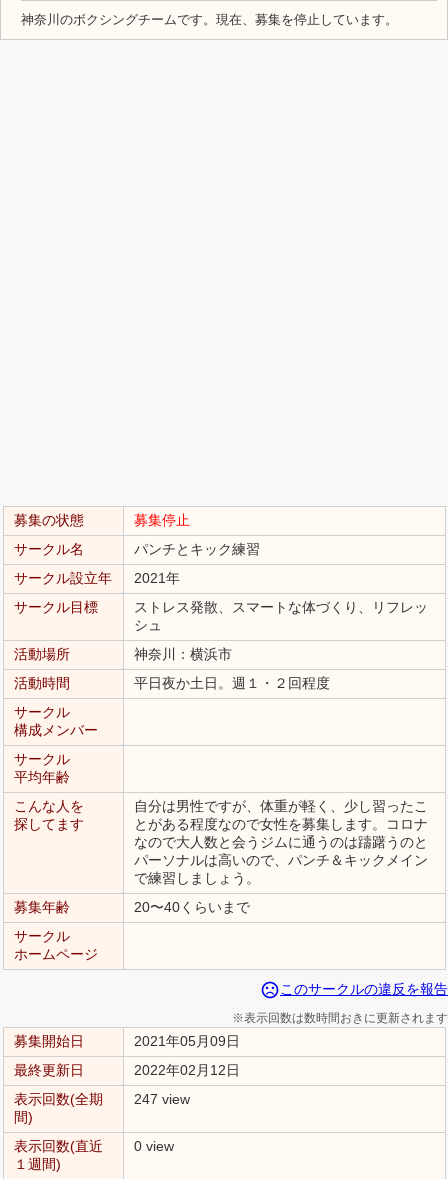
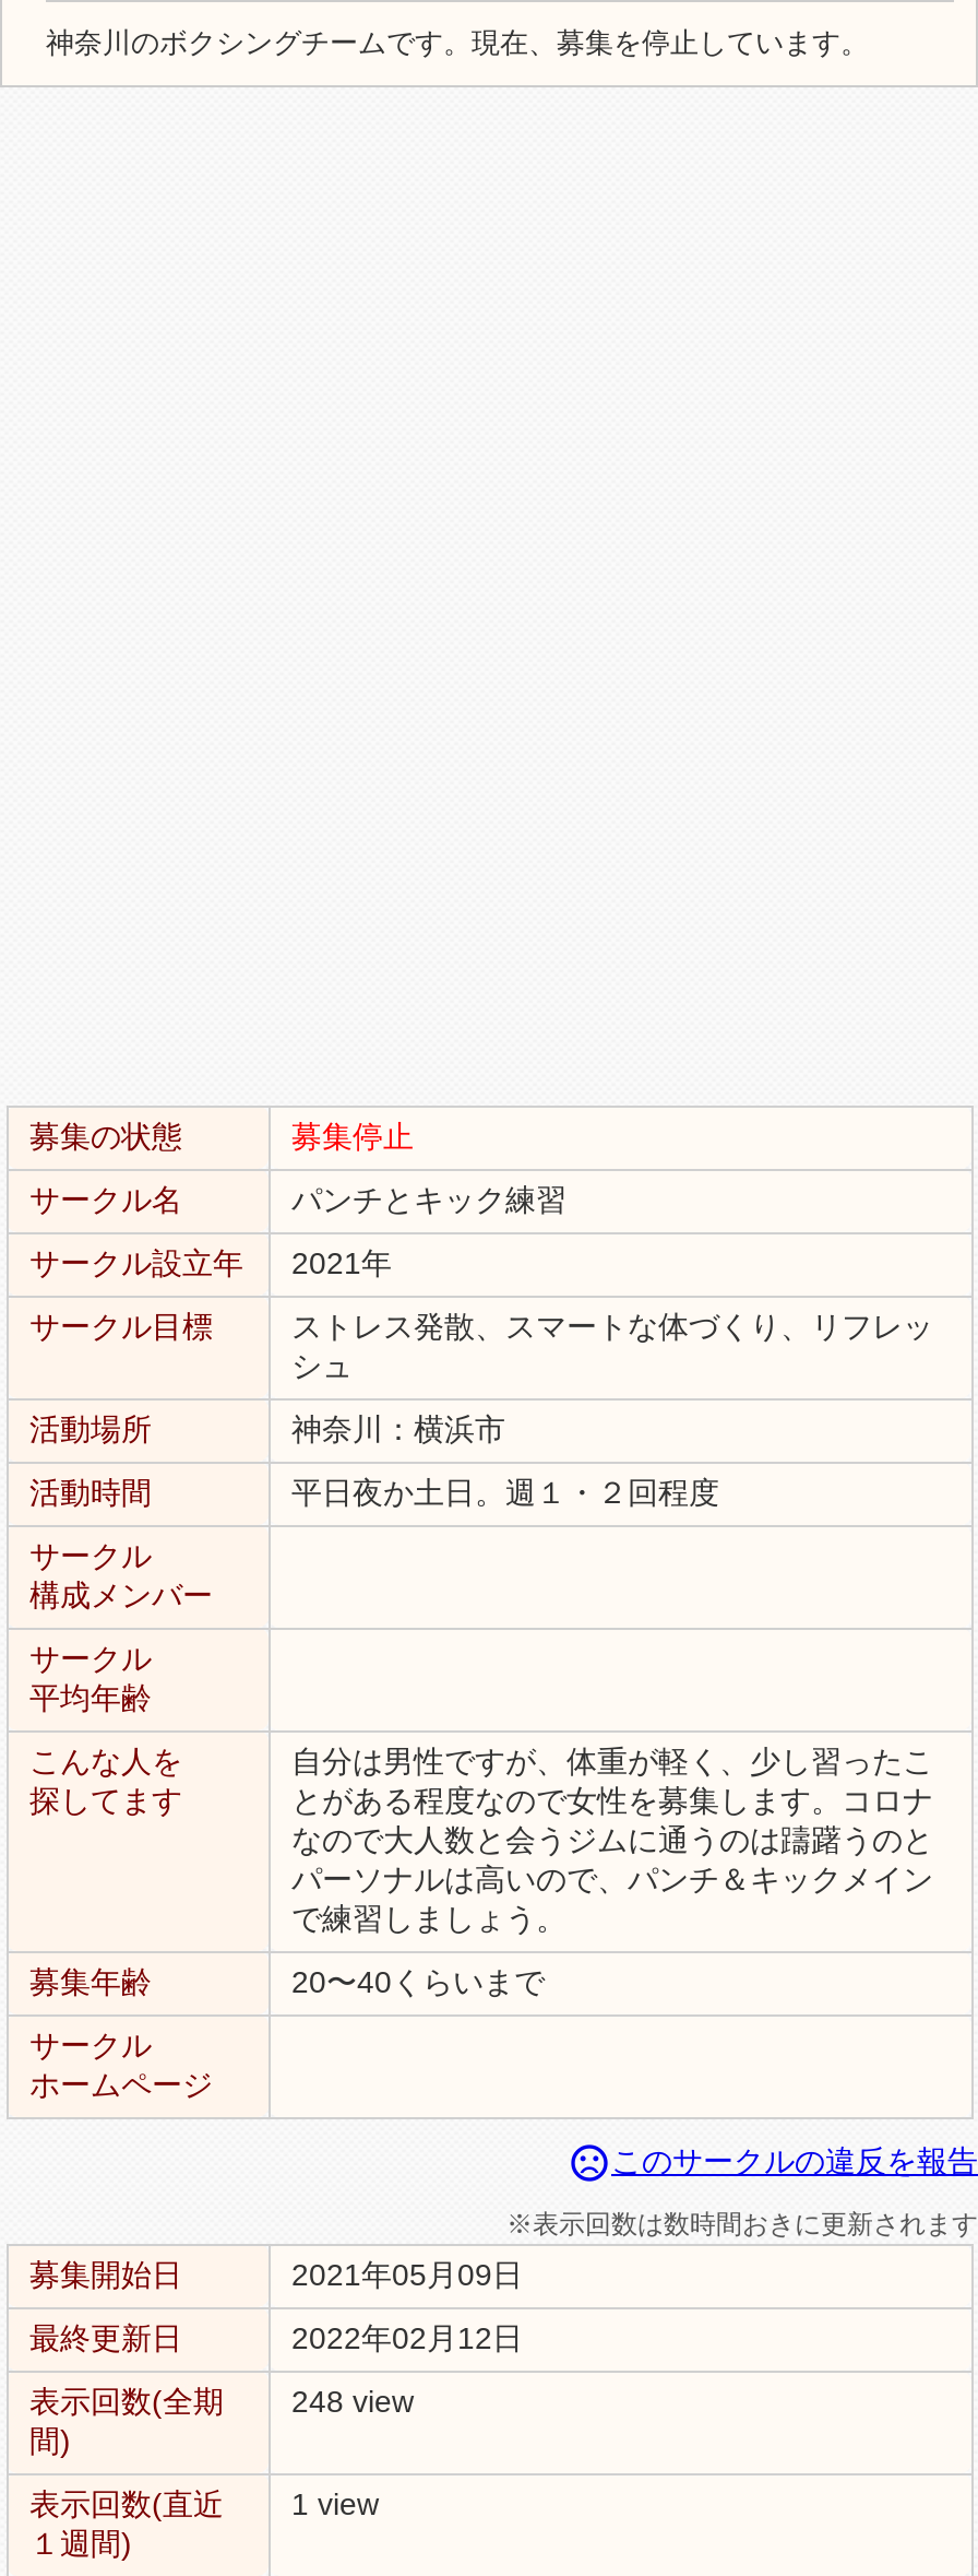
- 表示回数(全期 247 view
+ 表示回数(全期 248 view

- 表示回数(直近 0 view
+ 表示回数(直近 1 view
